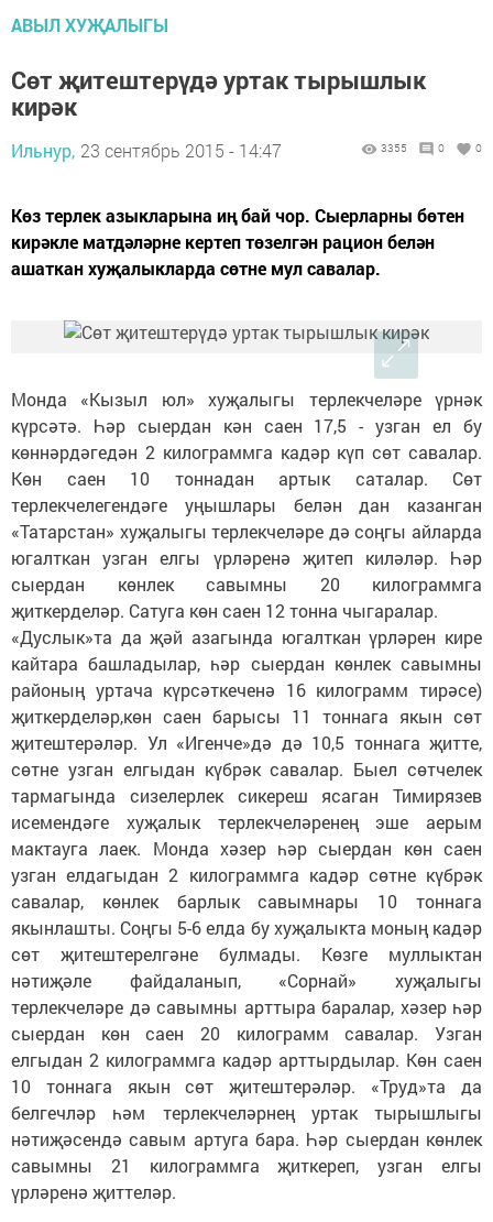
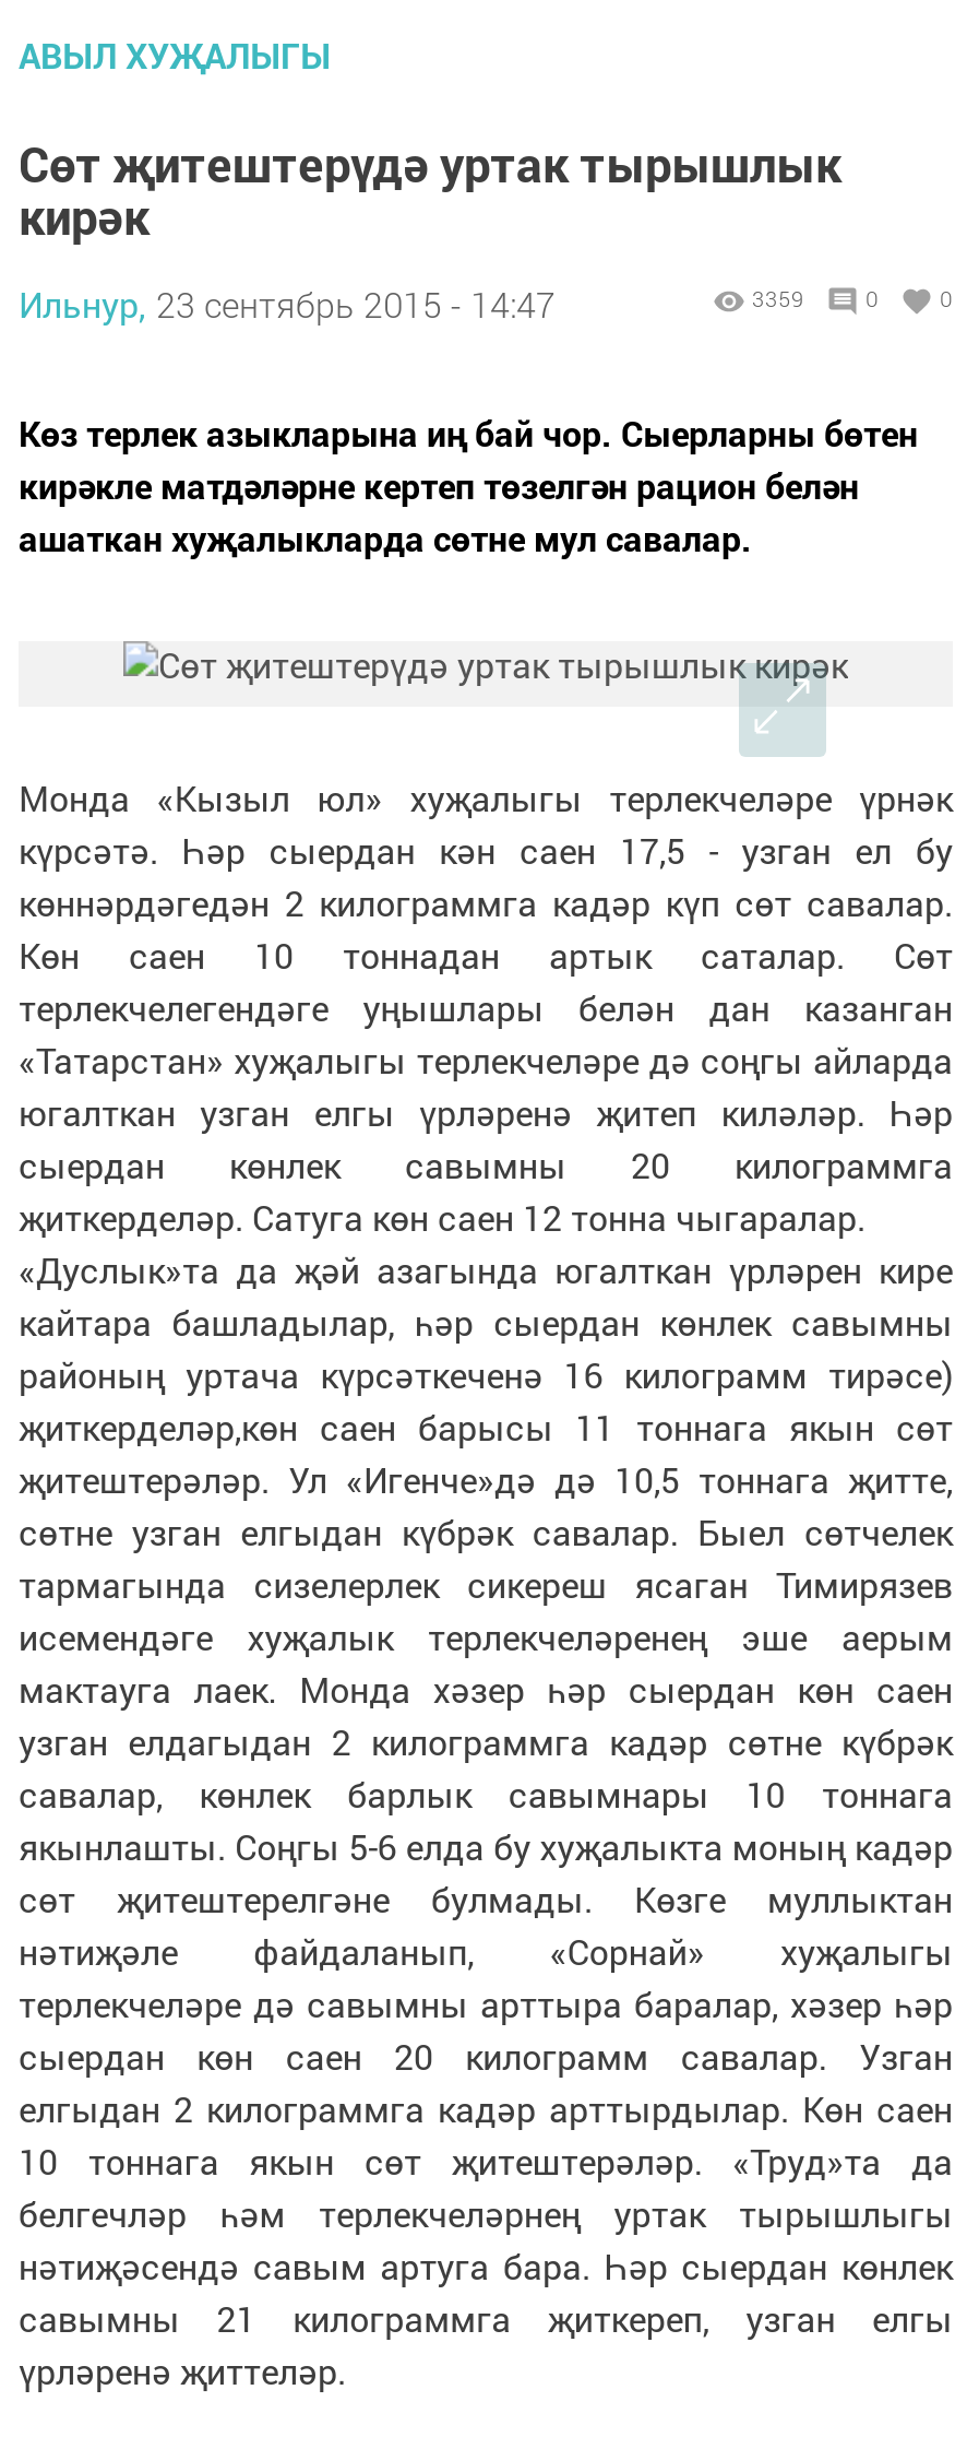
- 3355
+ 3359
